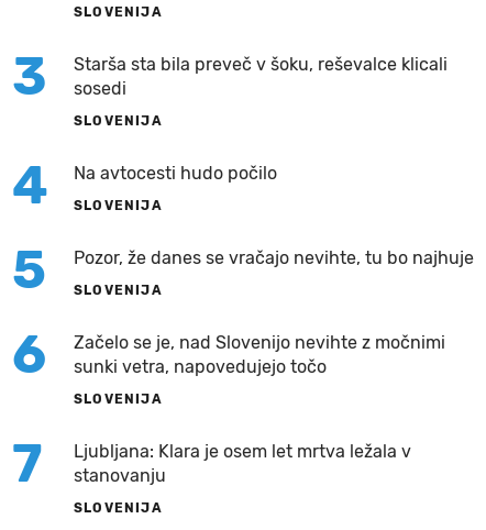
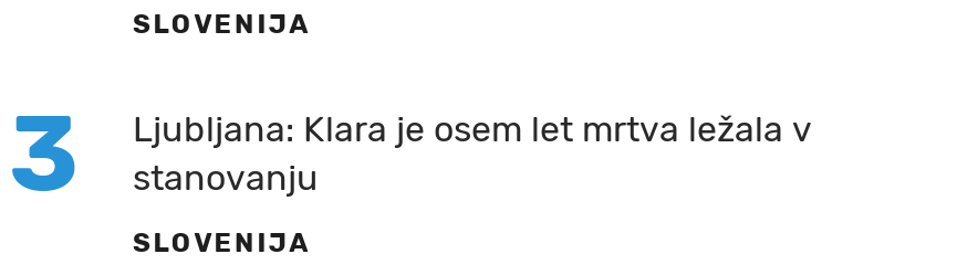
- Starša sta bila preveč v šoku, reševalce klicali
- sosedi
- SLOVENIJA
- 4
- Na avtocesti hudo počilo
- SLOVENIJA
- 5
- Pozor, že danes se vračajo nevihte, tu bo najhuje
- SLOVENIJA
- 6
- Začelo se je, nad Slovenijo nevihte z močnimi
- sunki vetra, napovedujejo točo
- SLOVENIJA
- 7
